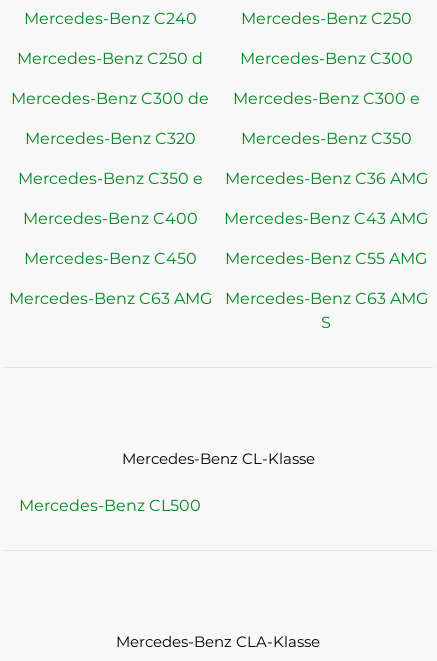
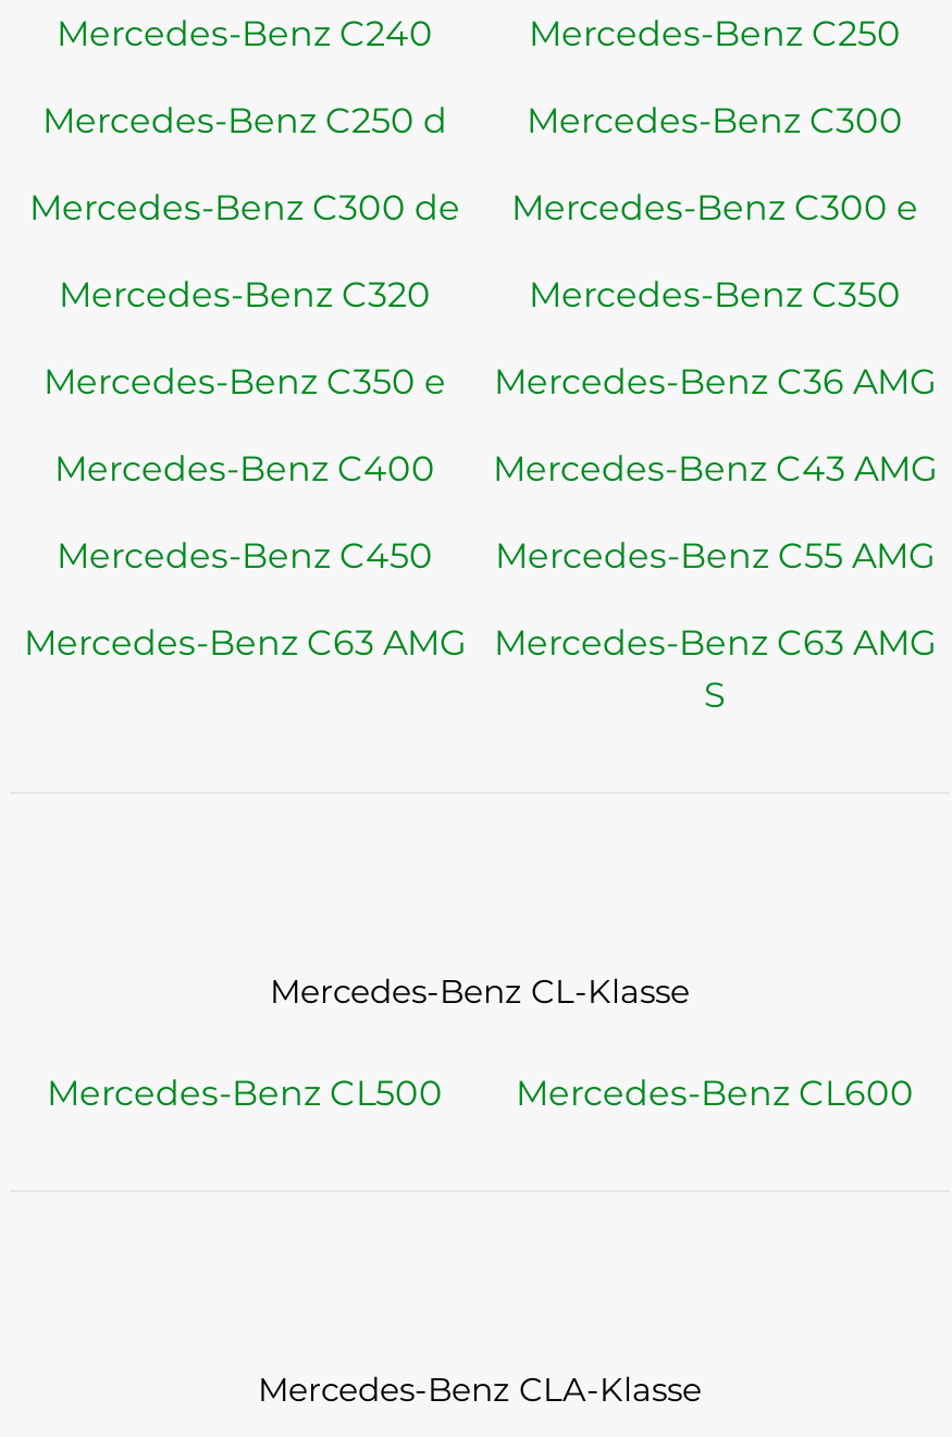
+ Mercedes-Benz CL600
